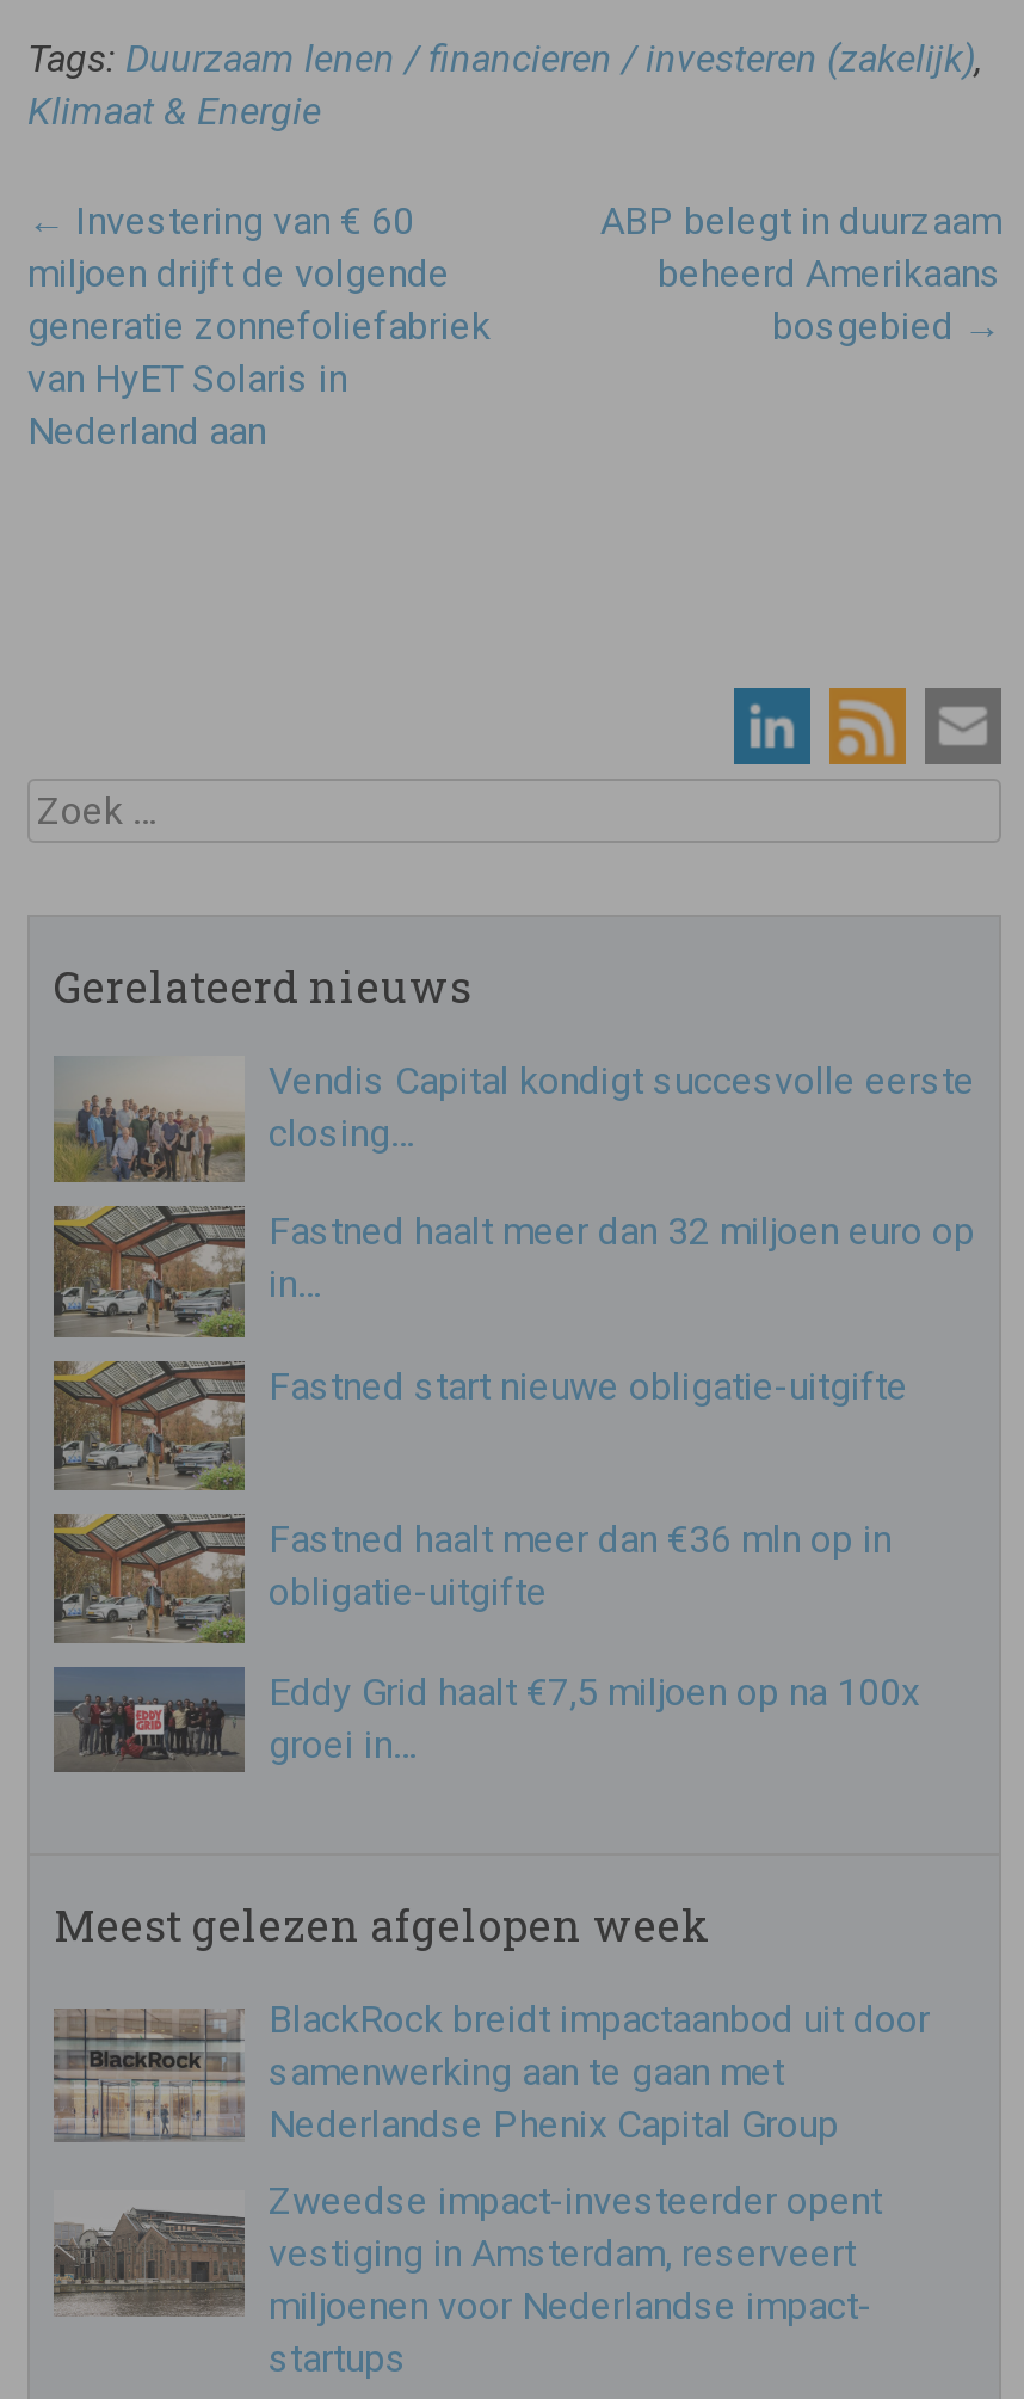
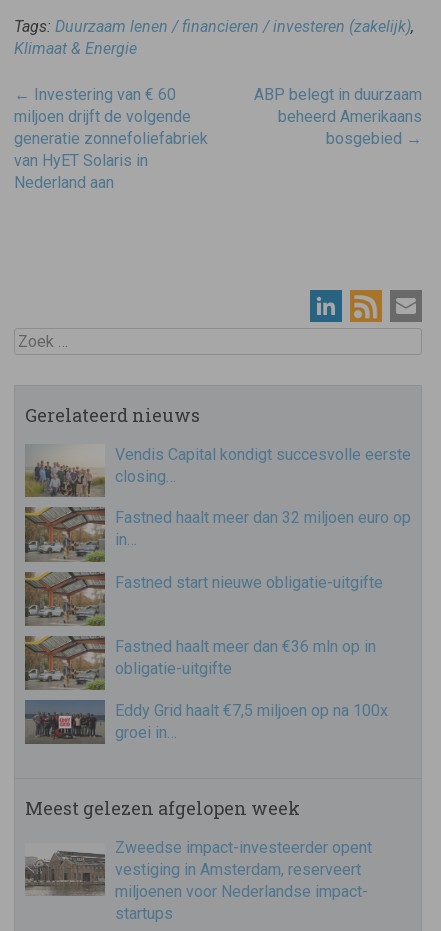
- [image]
- BlackRock breidt impactaanbod uit door
- samenwerking aan te gaan met
- Nederlandse Phenix Capital Group
